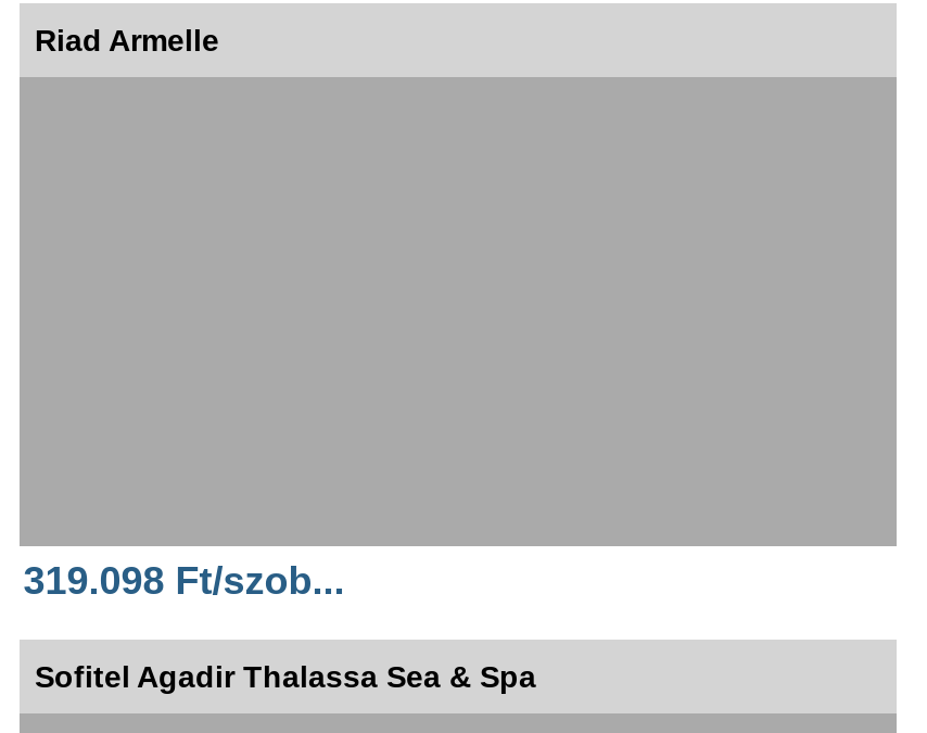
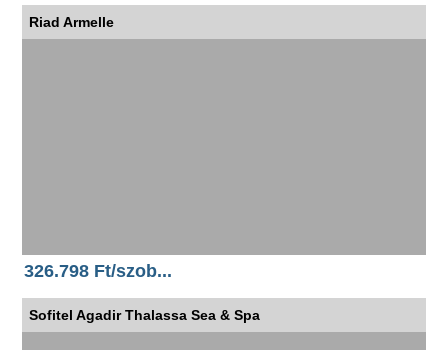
- 319.098 Ft/szob...
+ 326.798 Ft/szob...
